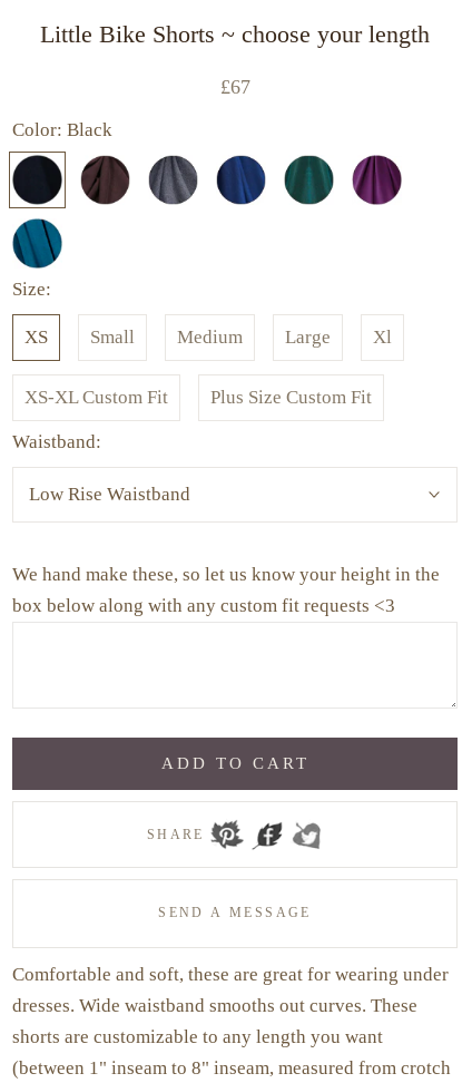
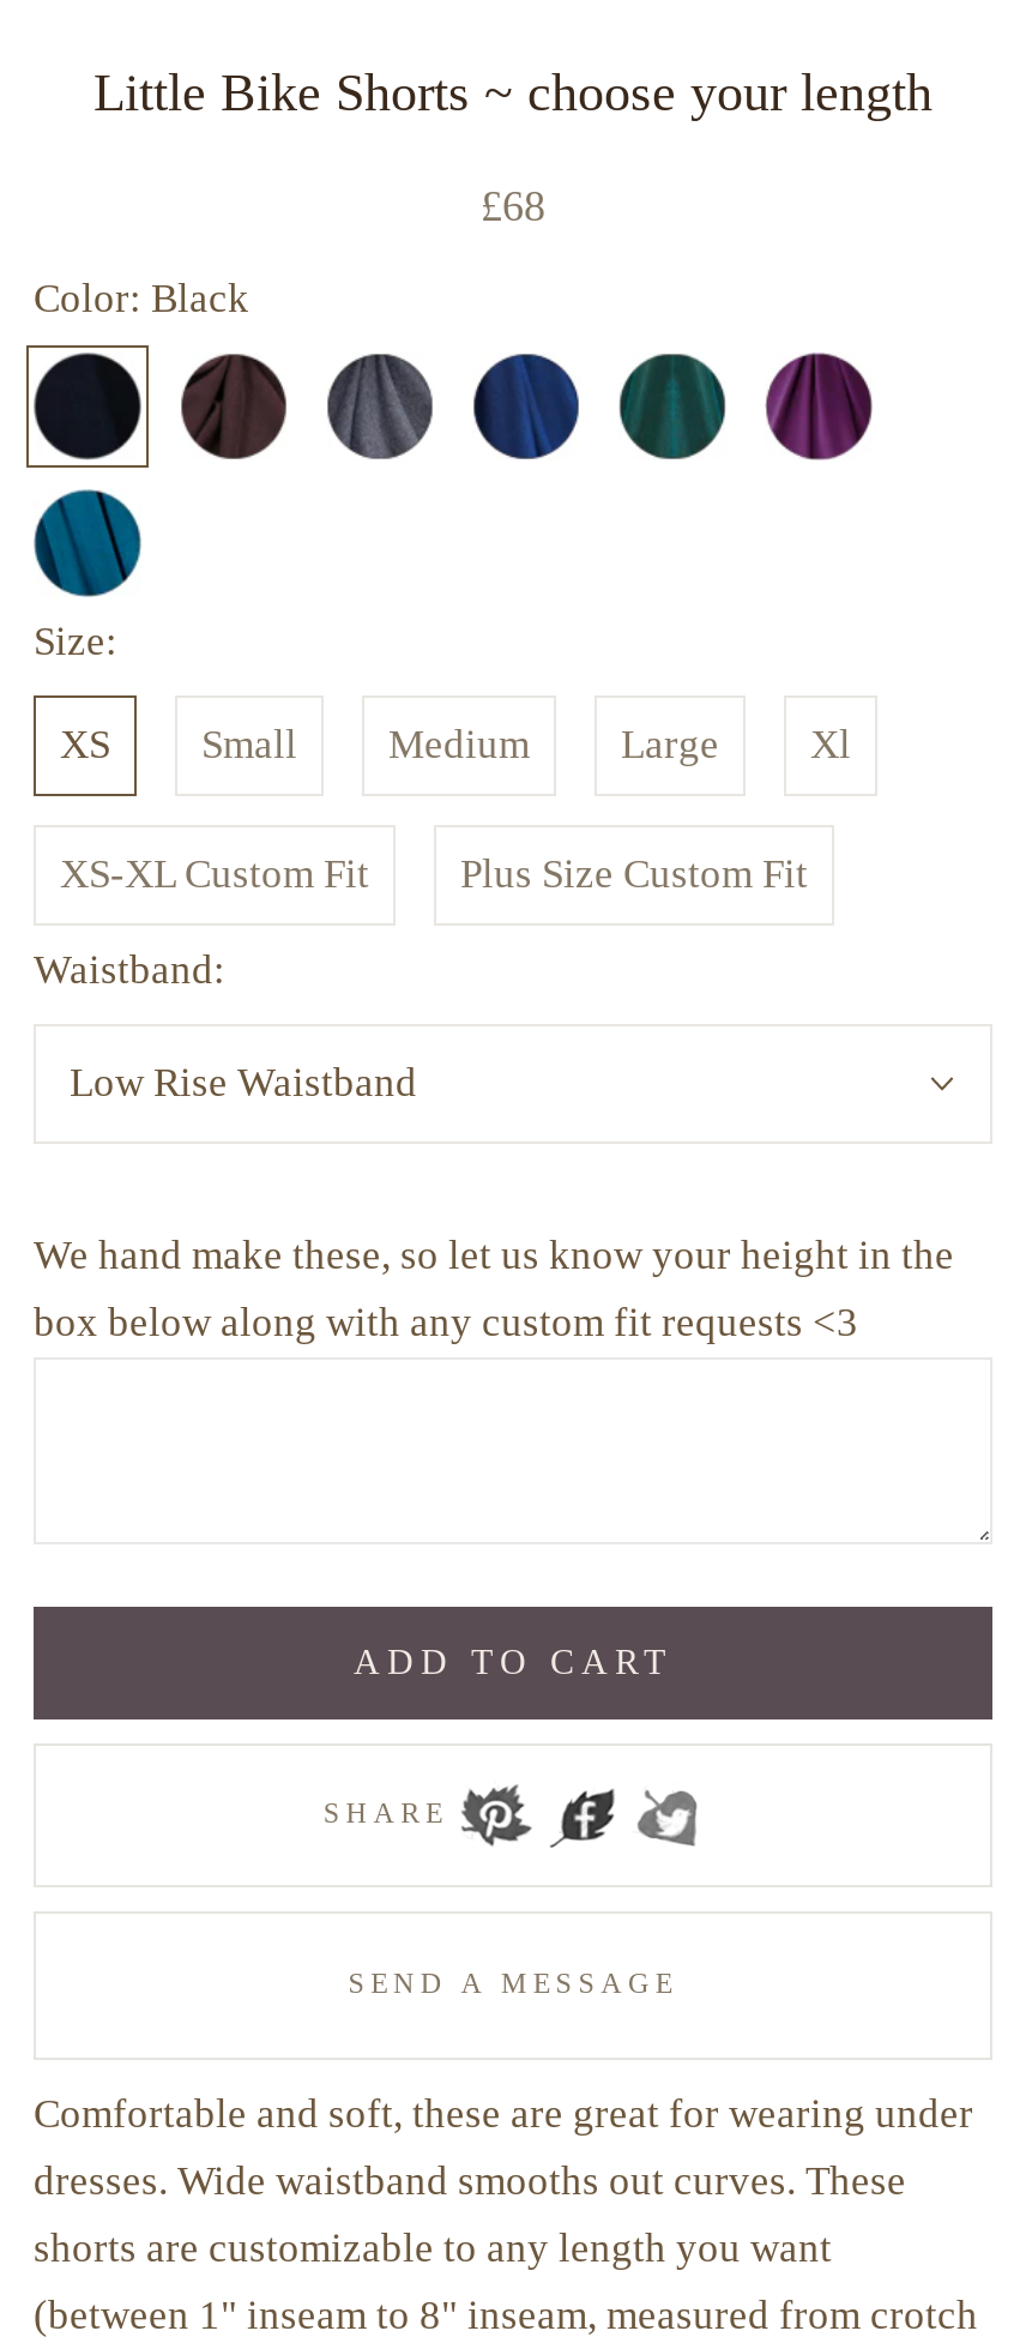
- £67
+ £68
